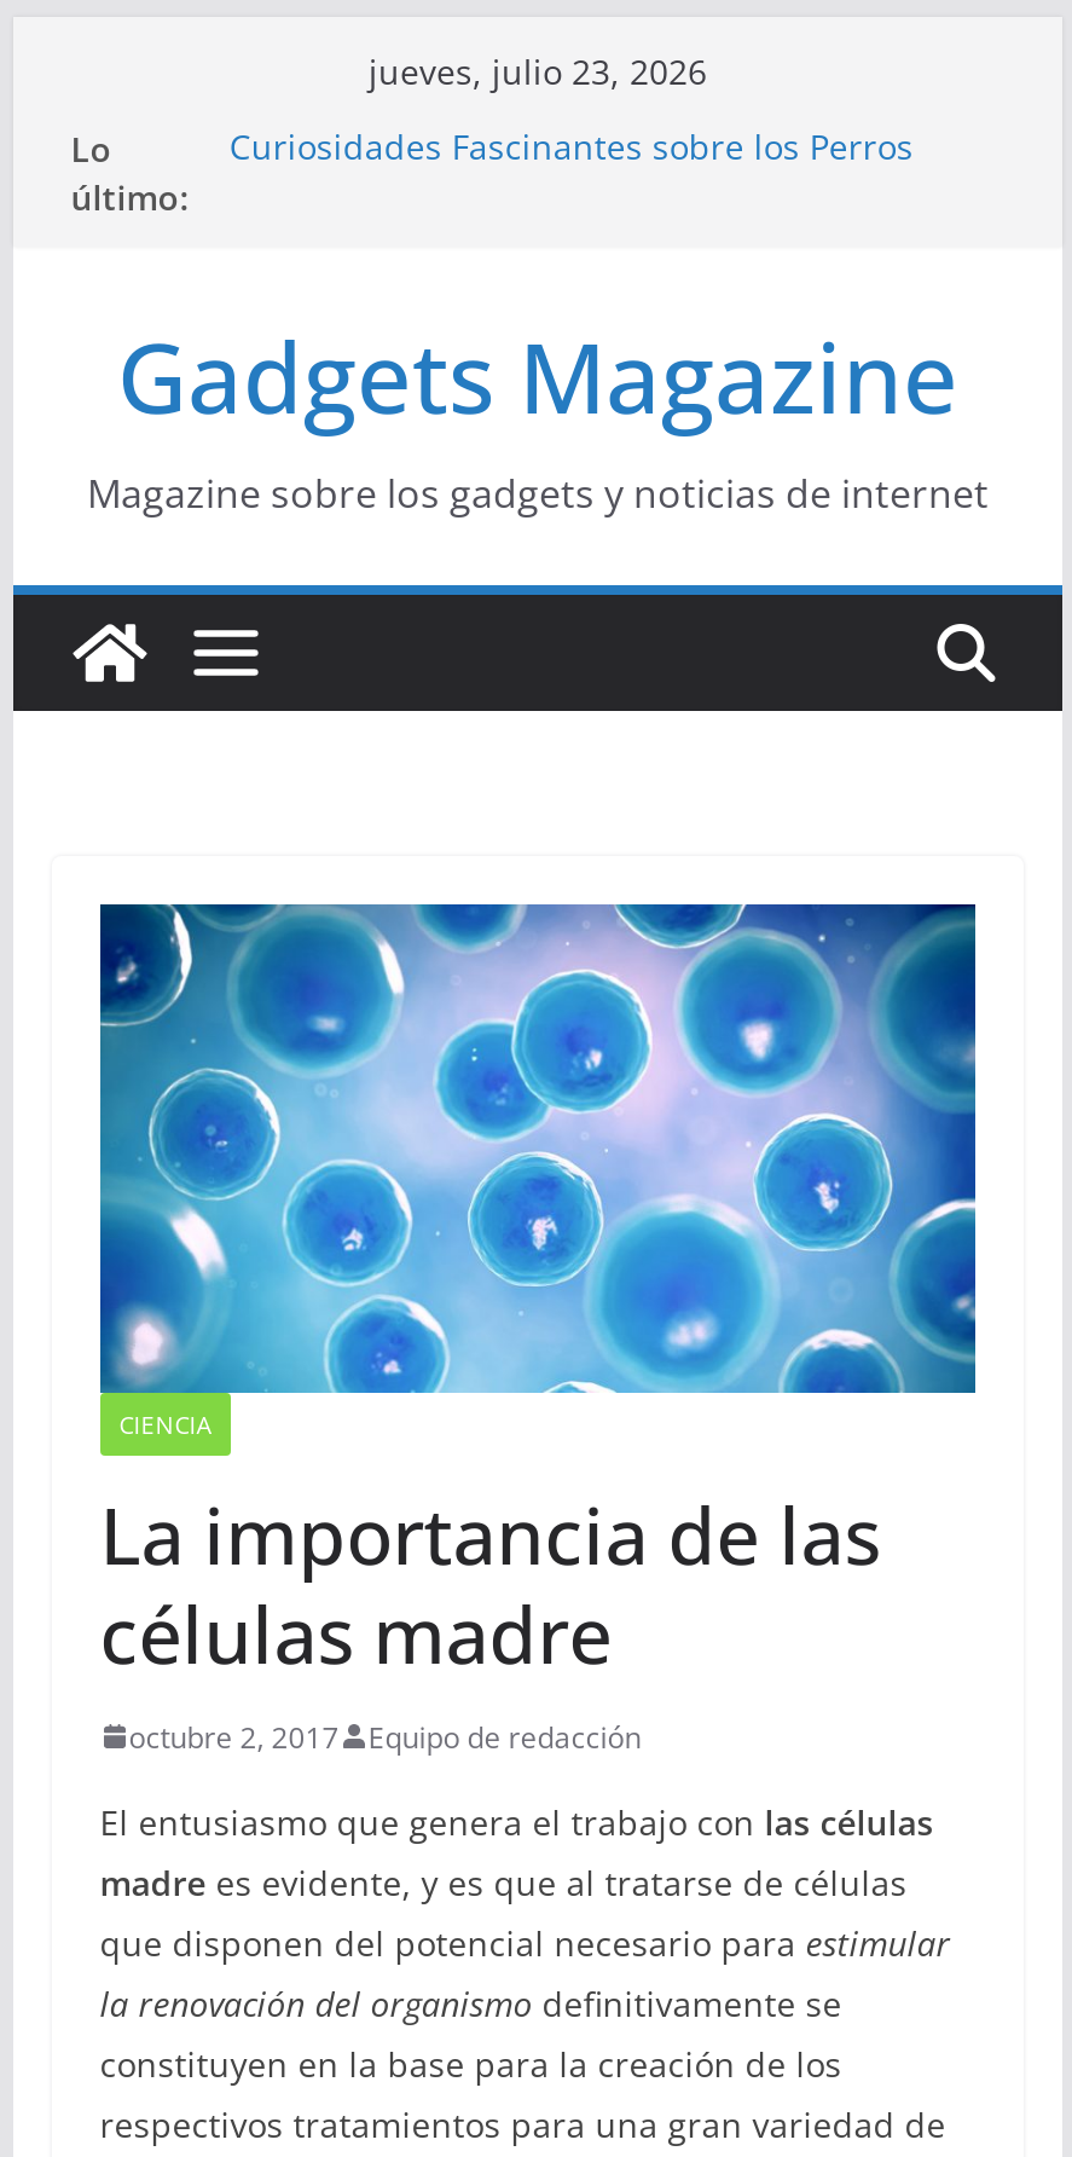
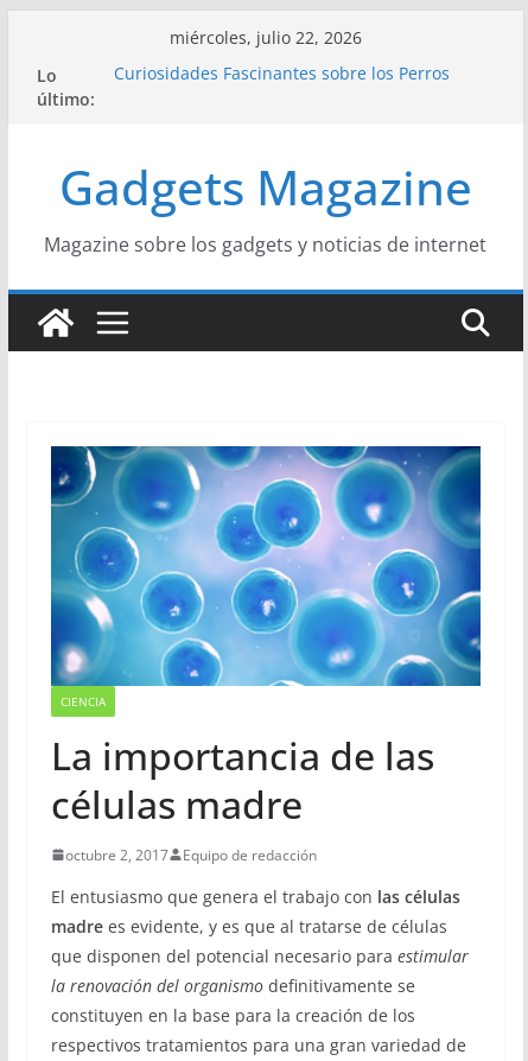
- jueves, julio 23, 2026
+ miércoles, julio 22, 2026
